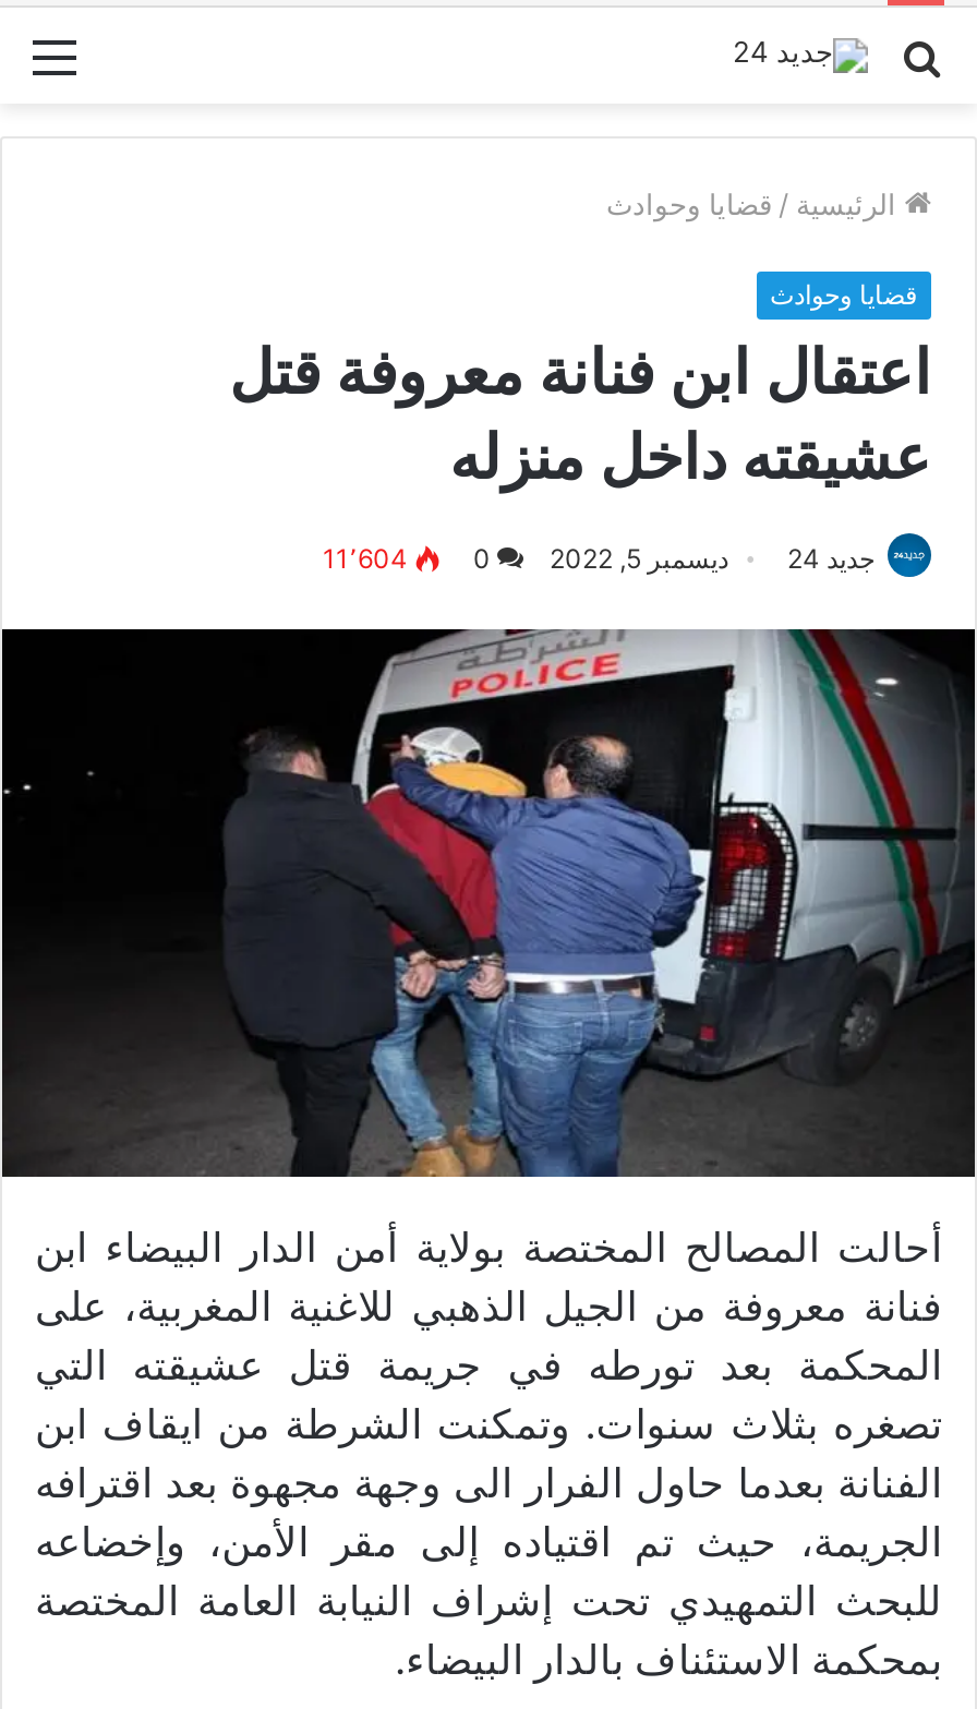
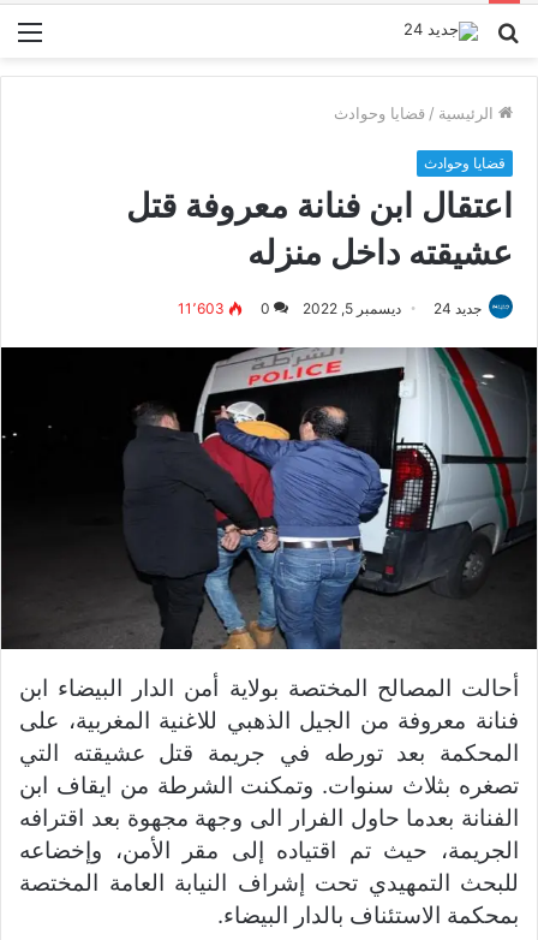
- 11٬604 0
+ 11٬603 0
